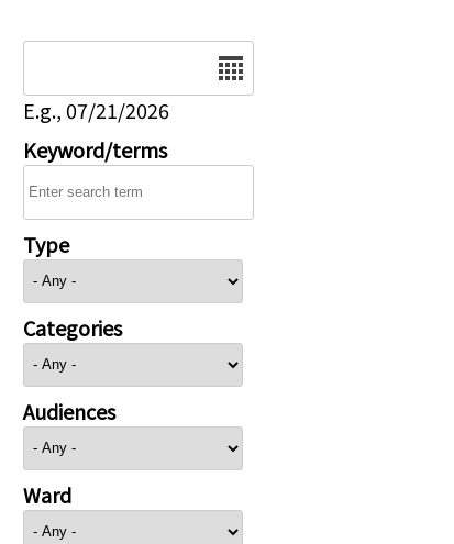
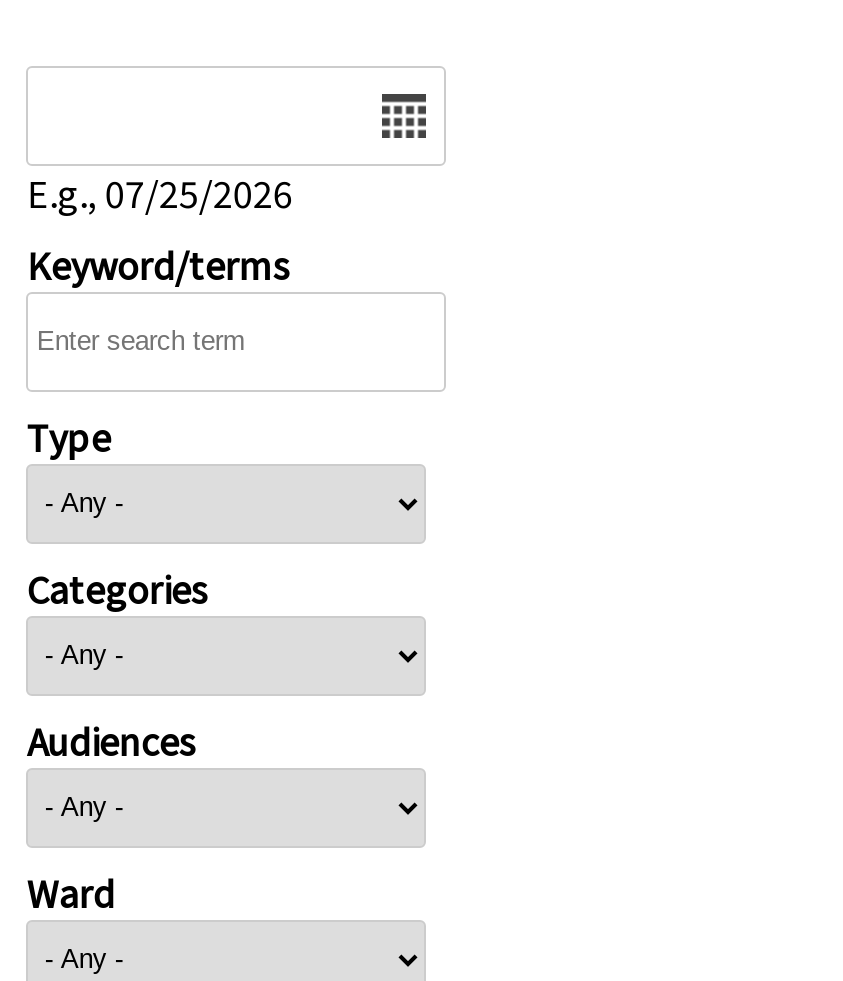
- E.g., 07/21/2026
+ E.g., 07/25/2026
